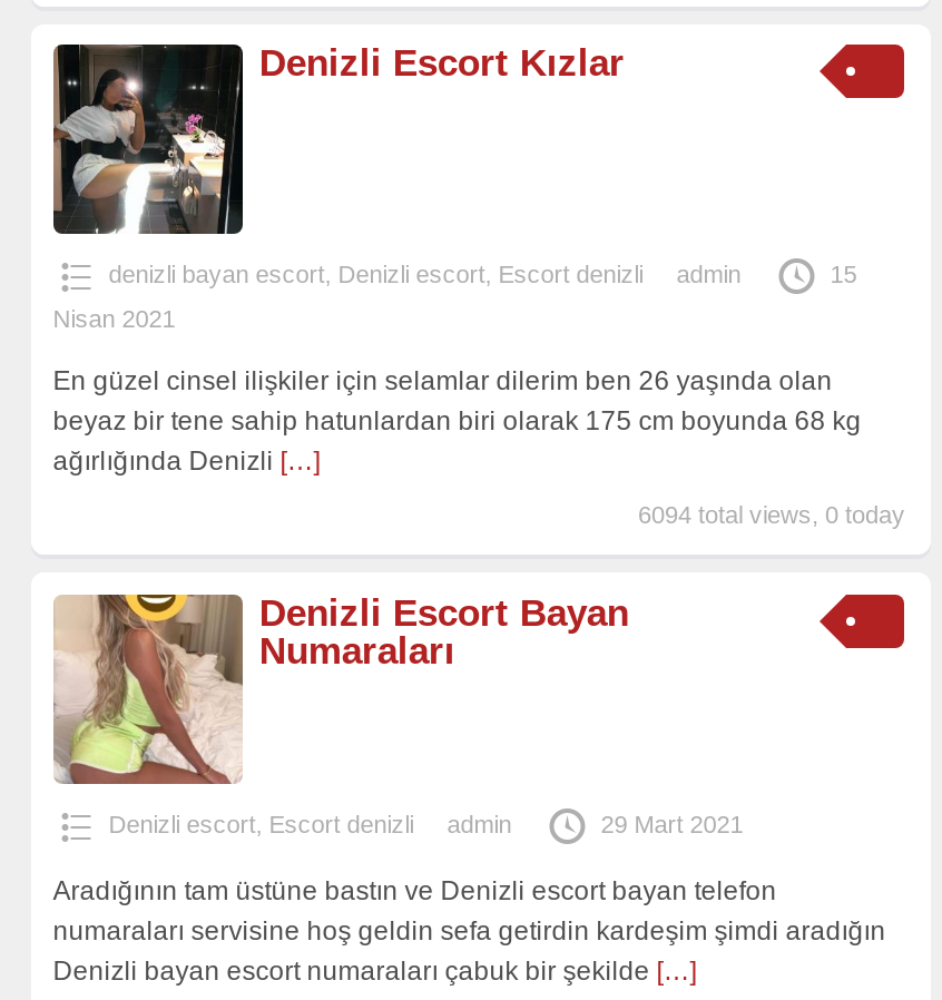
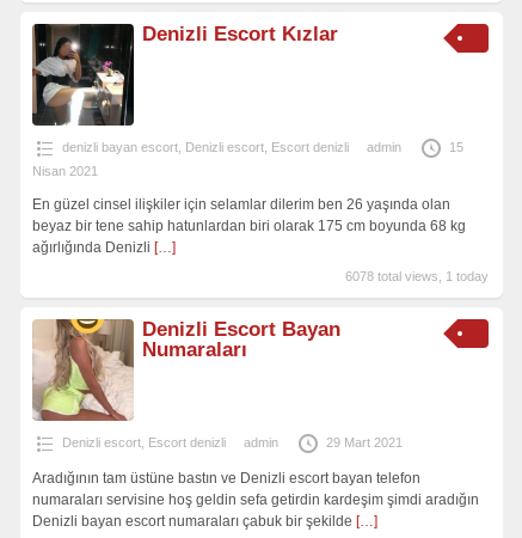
- 6094 total views, 0 today
+ 6078 total views, 1 today
